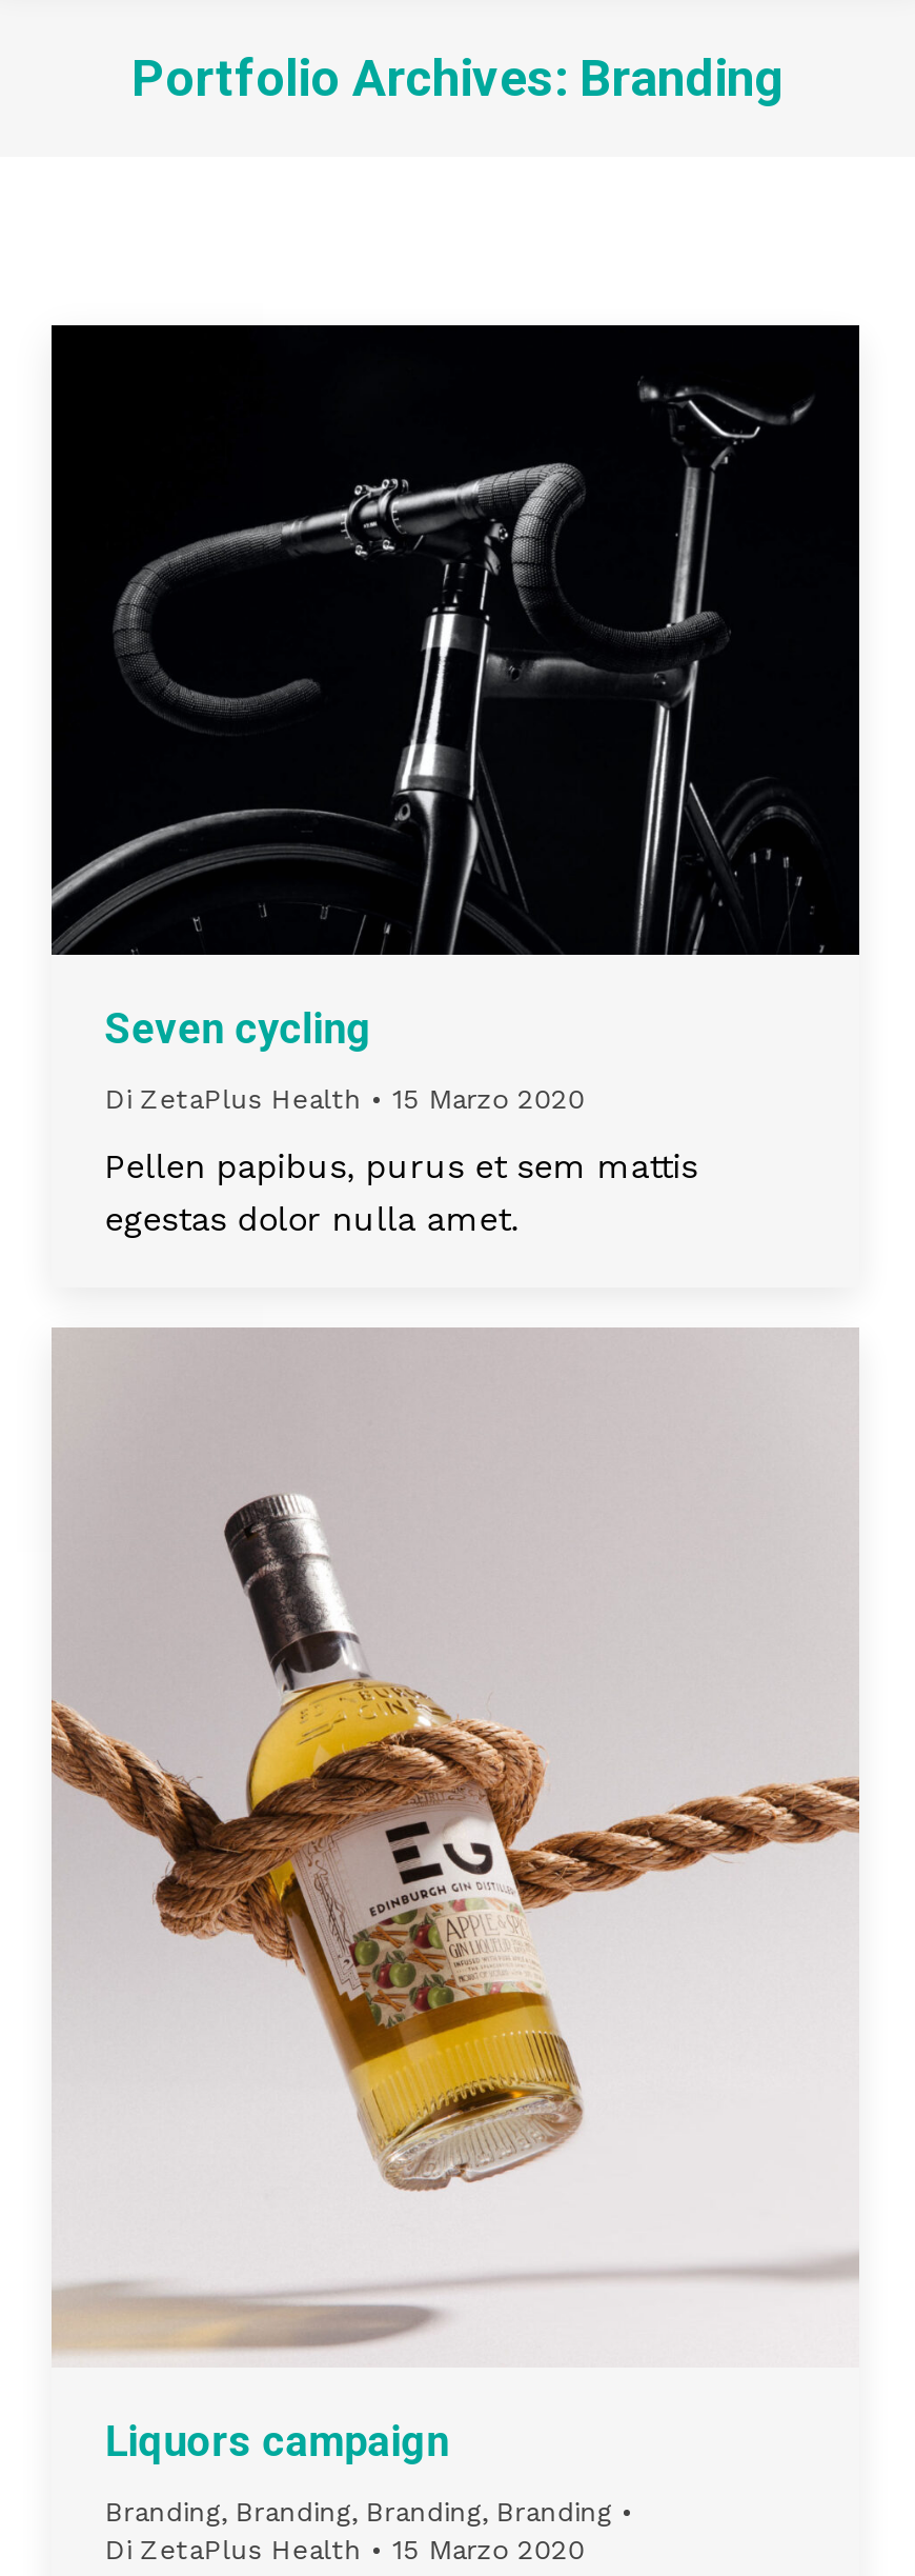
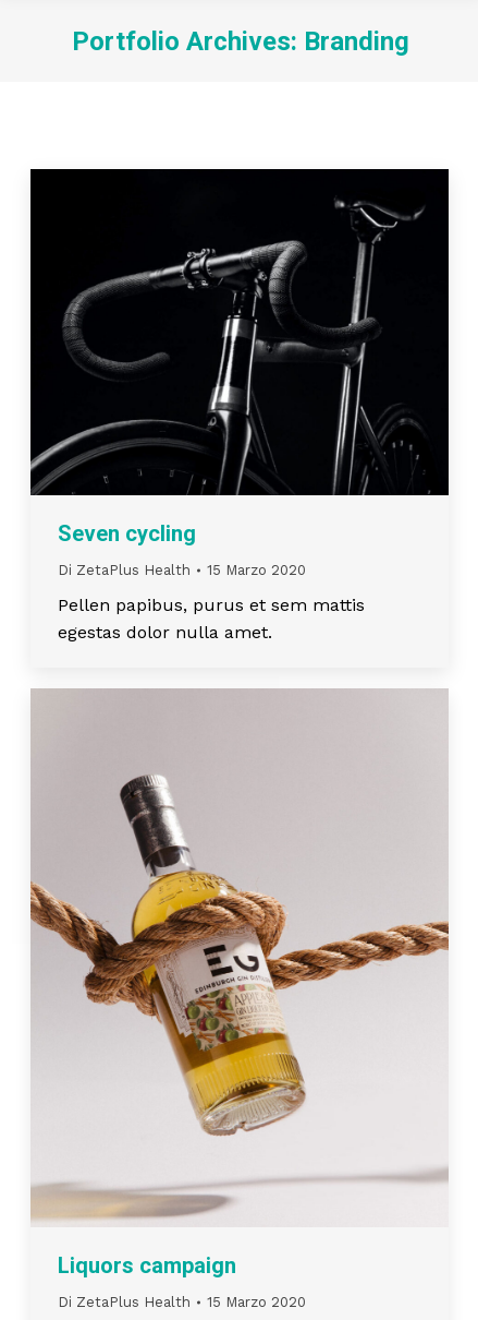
- Branding, Branding, Branding, Branding
